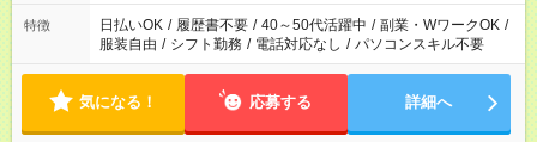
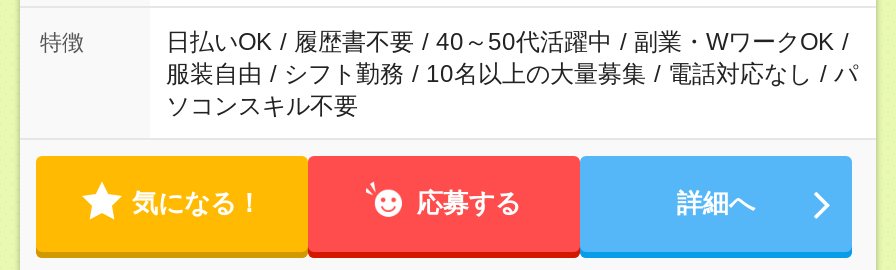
- 服装自由 / シフト勤務 / 電話対応なし / パソコンスキル不要
+ 服装自由 / シフト勤務 / 10名以上の大量募集 / 電話対応なし / パ
+ ソコンスキル不要
